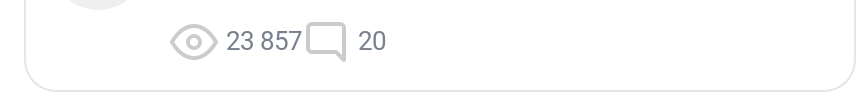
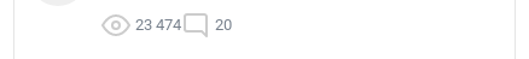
- 23 857 20
+ 23 474 20
